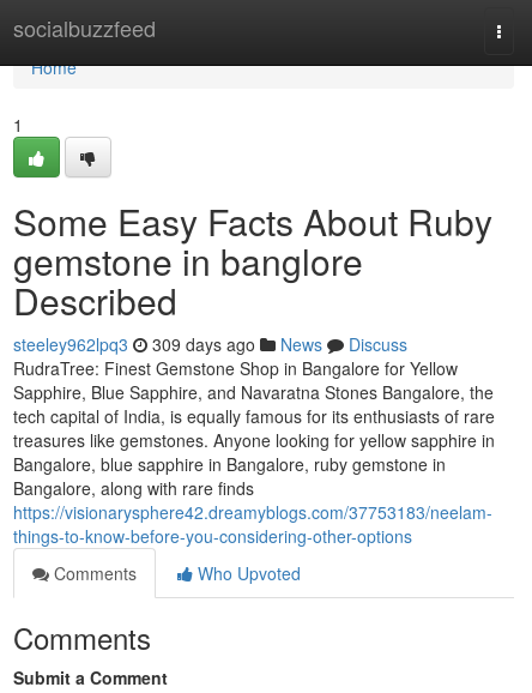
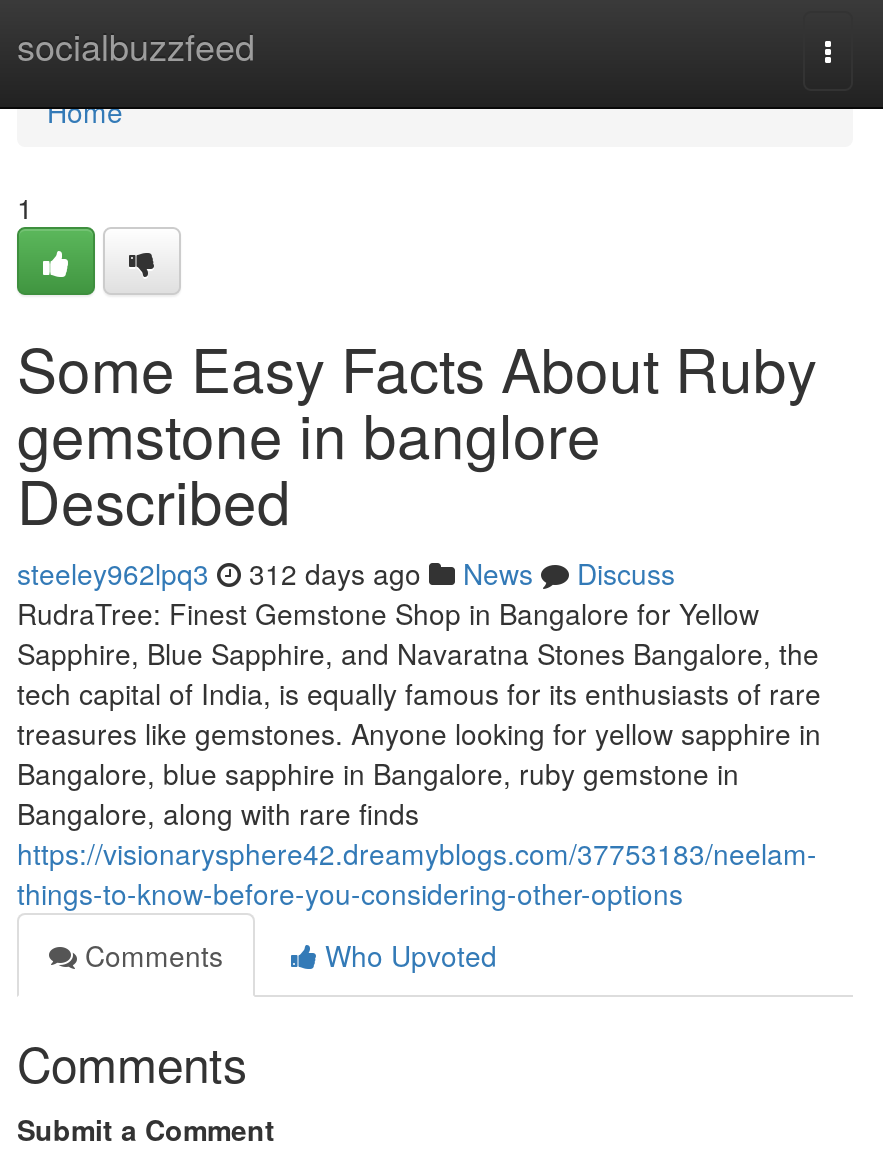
- steeley962lpq3 309 days ago News Discuss
+ steeley962lpq3 312 days ago News Discuss
